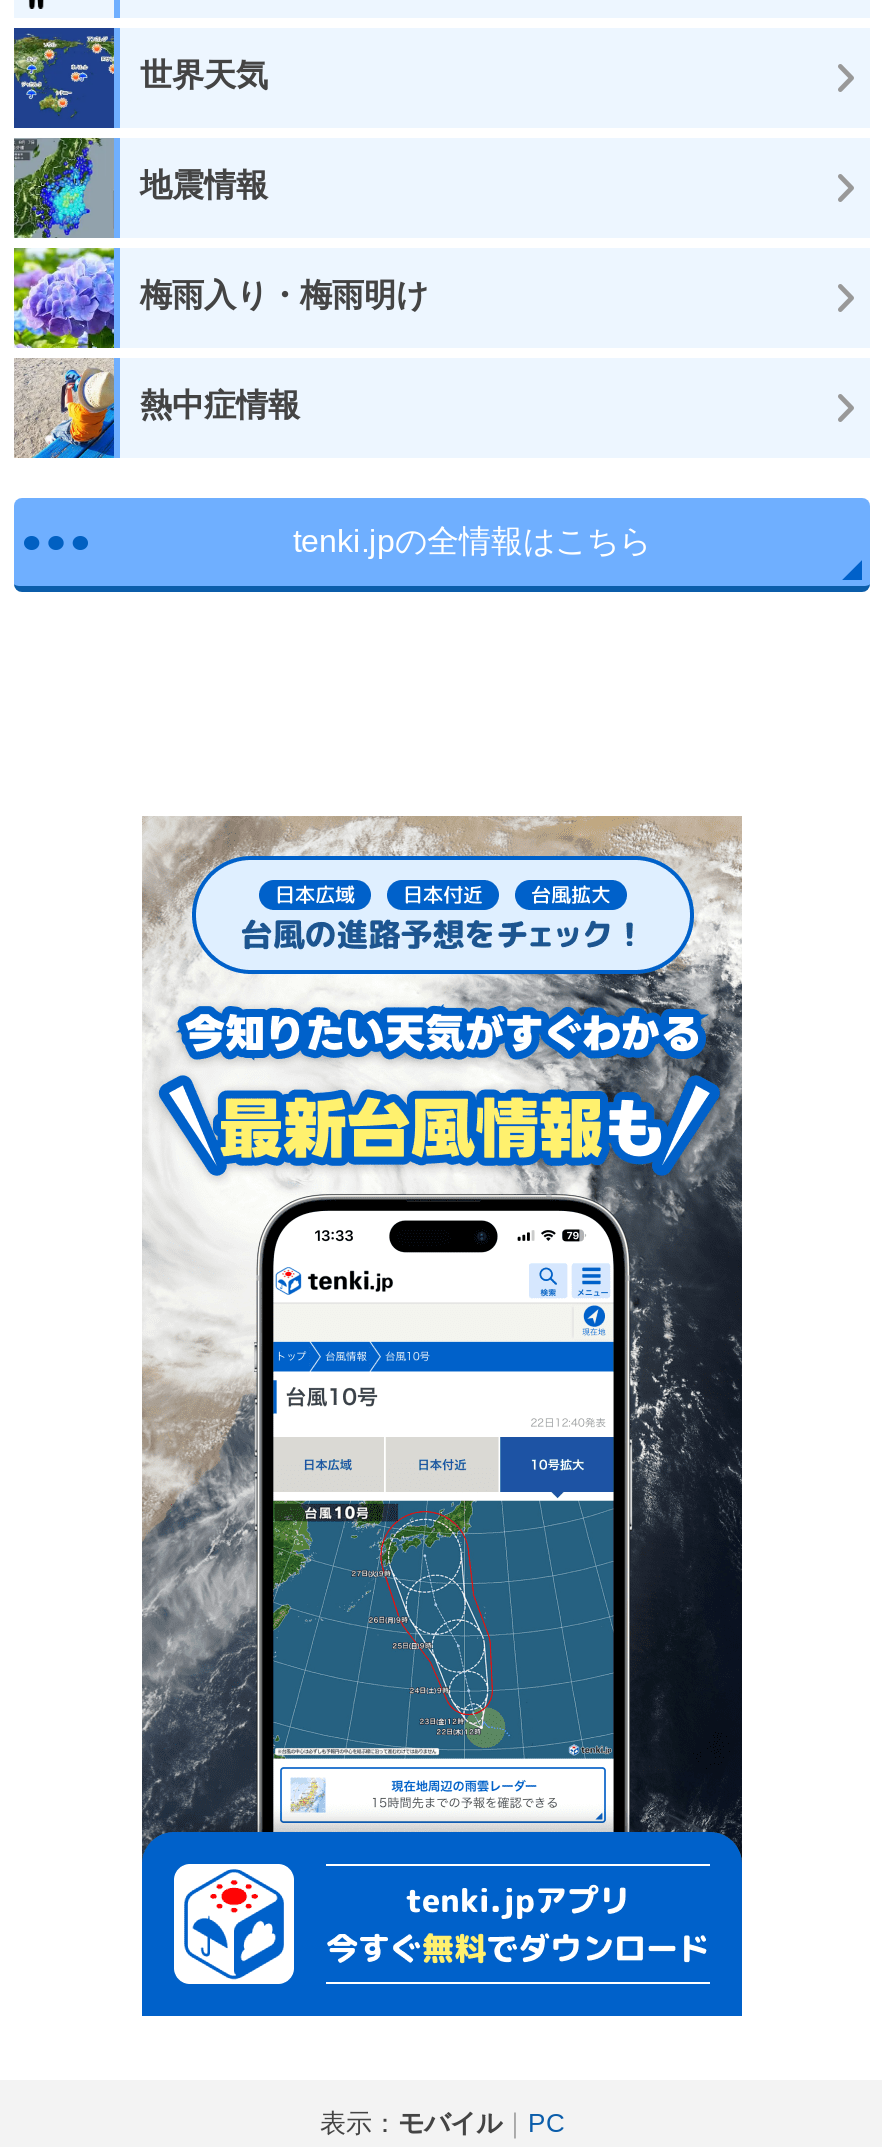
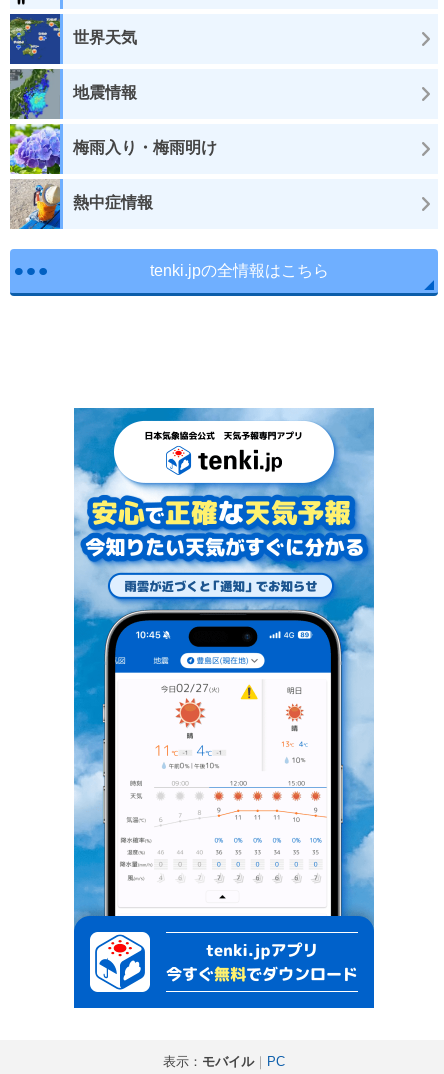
- [image]
+ [image]
